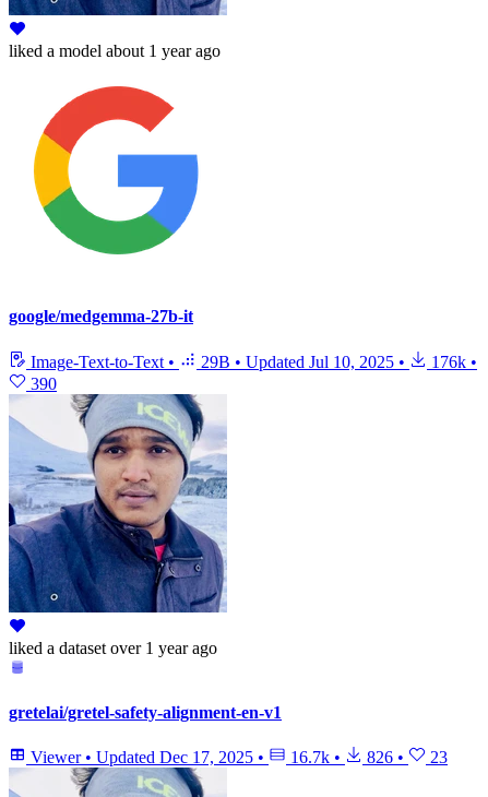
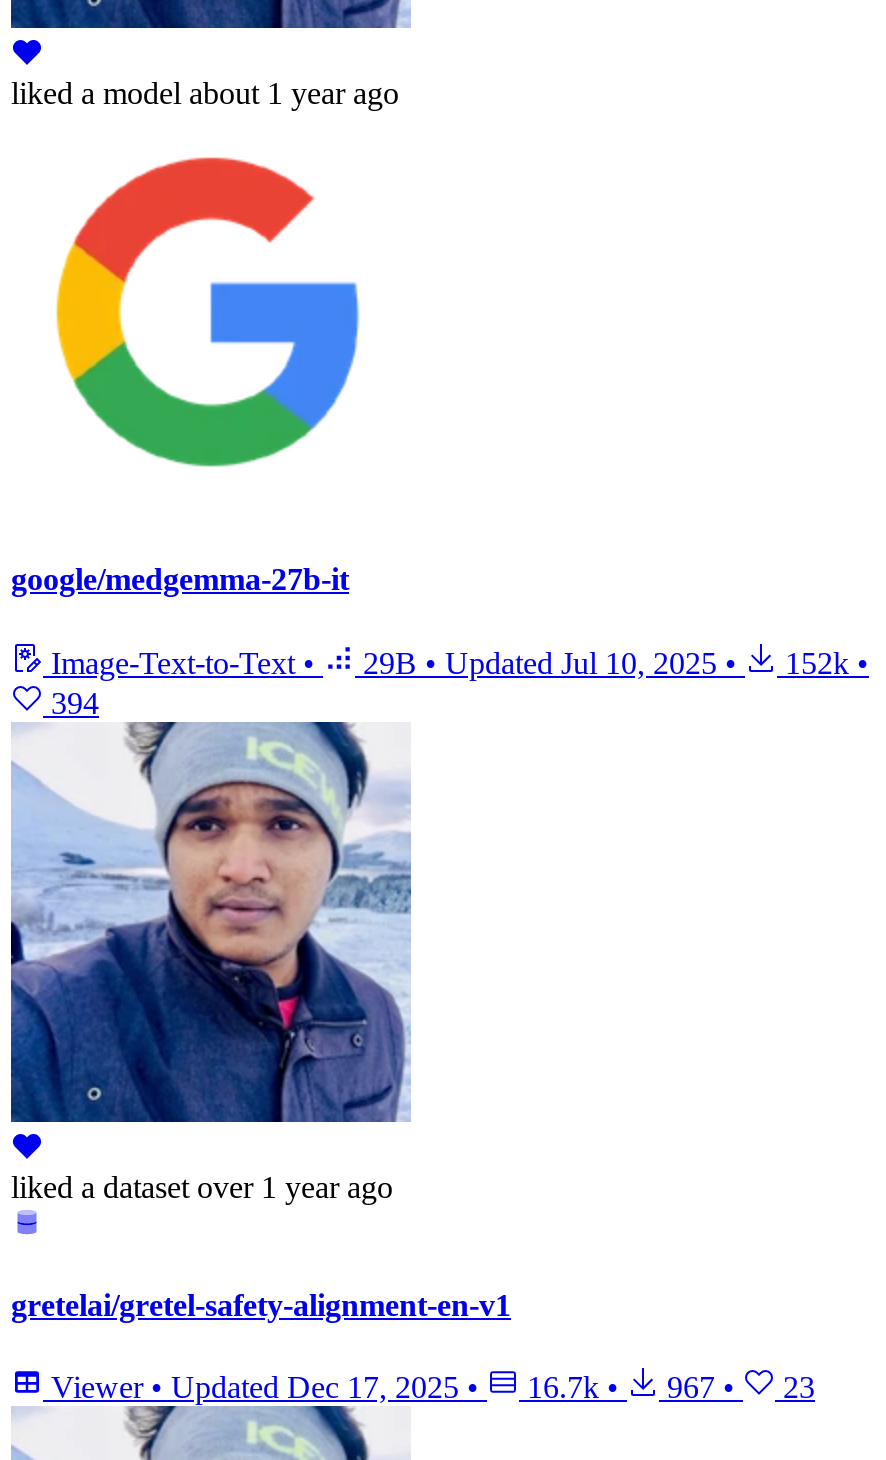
- 176k •
- 390
+ 152k •
+ 394

- Viewer • Updated Dec 17, 2025 • 16.7k • 826 • 23
+ Viewer • Updated Dec 17, 2025 • 16.7k • 967 • 23
